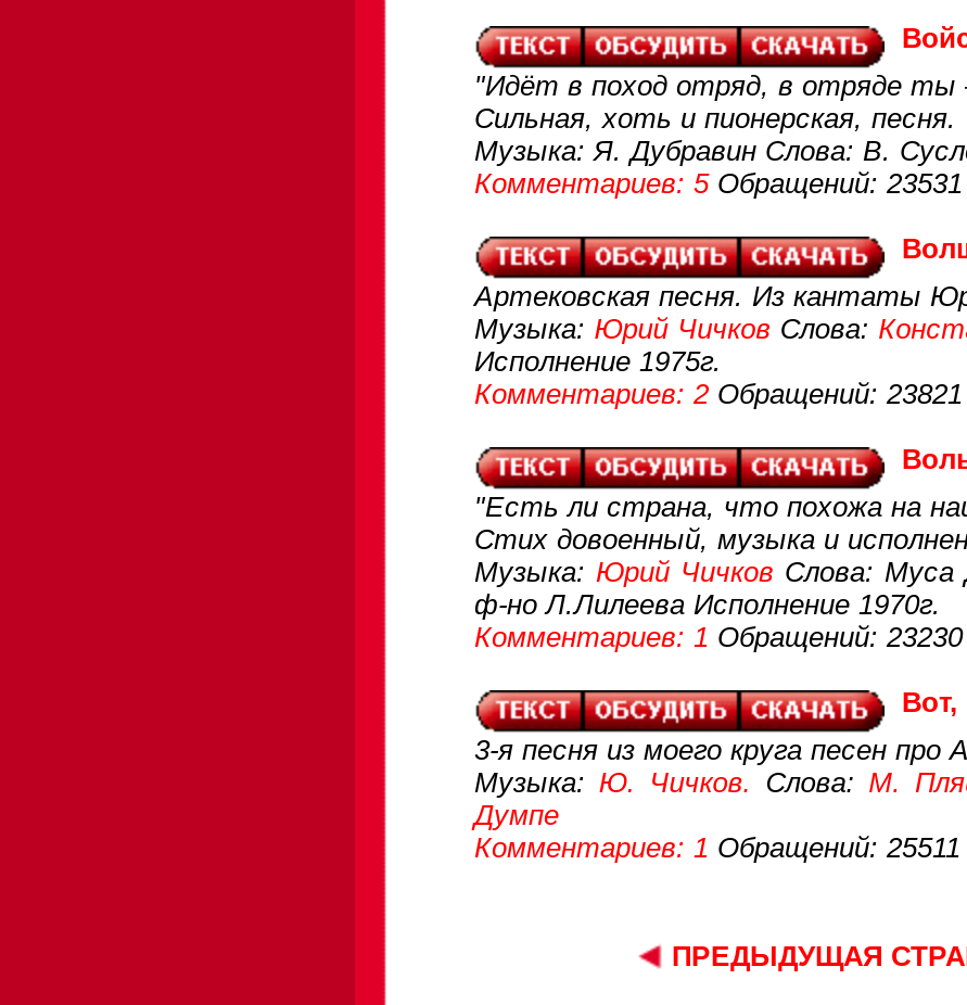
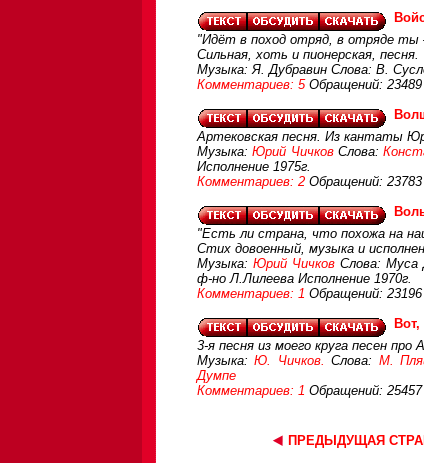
- Комментариев: 5 Обращений: 23531
+ Комментариев: 5 Обращений: 23489

- Комментариев: 2 Обращений: 23821
+ Комментариев: 2 Обращений: 23783

- Комментариев: 1 Обращений: 23230
+ Комментариев: 1 Обращений: 23196

- Комментариев: 1 Обращений: 25511
+ Комментариев: 1 Обращений: 25457
